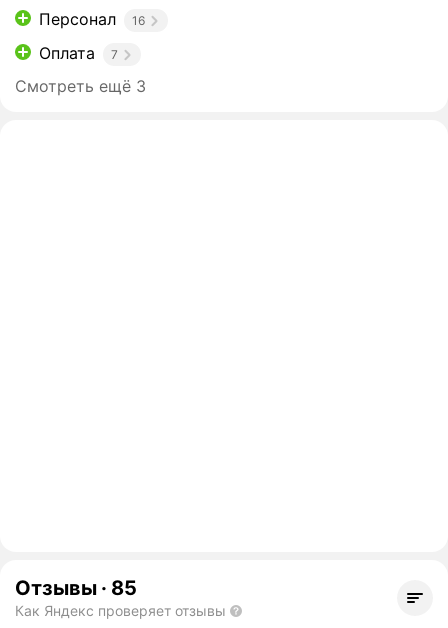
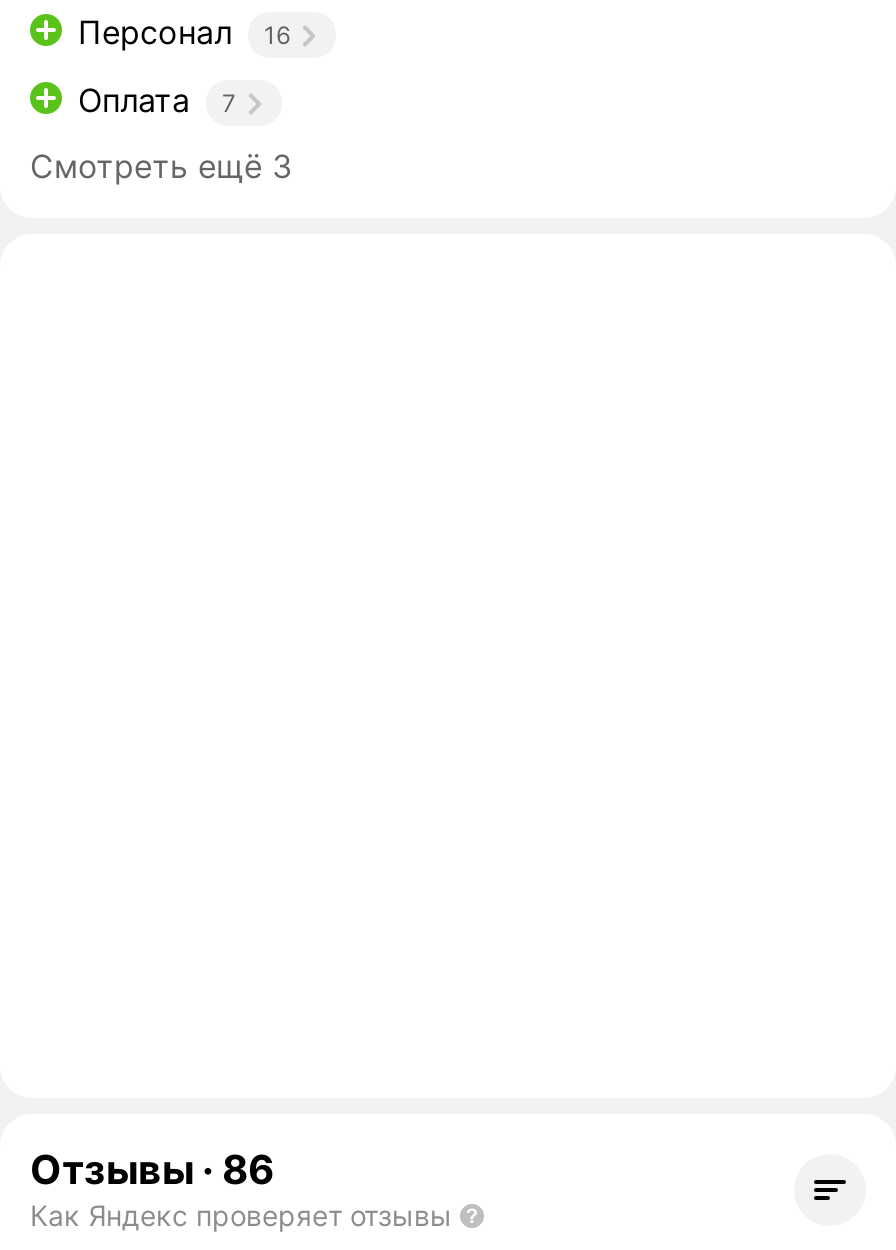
- Отзывы · 85
+ Отзывы · 86
